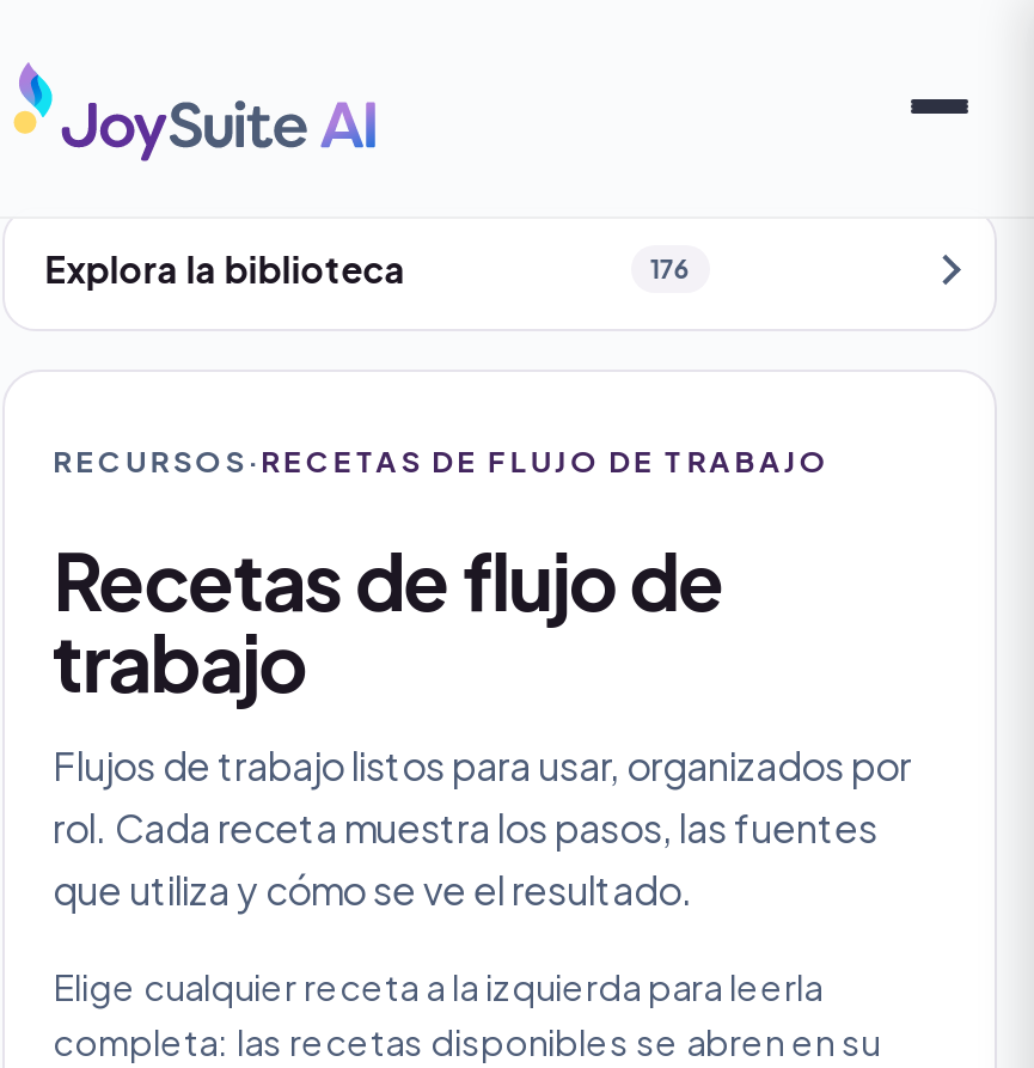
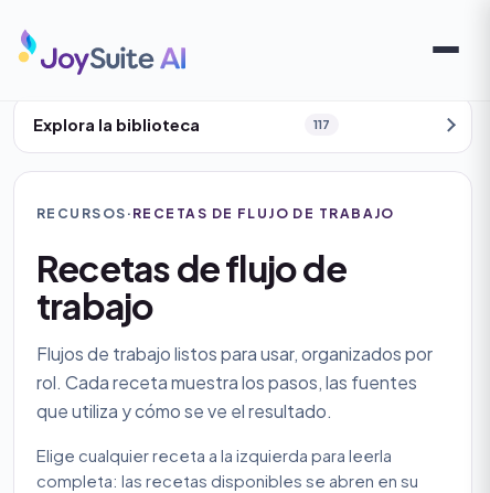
- 176
+ 117
